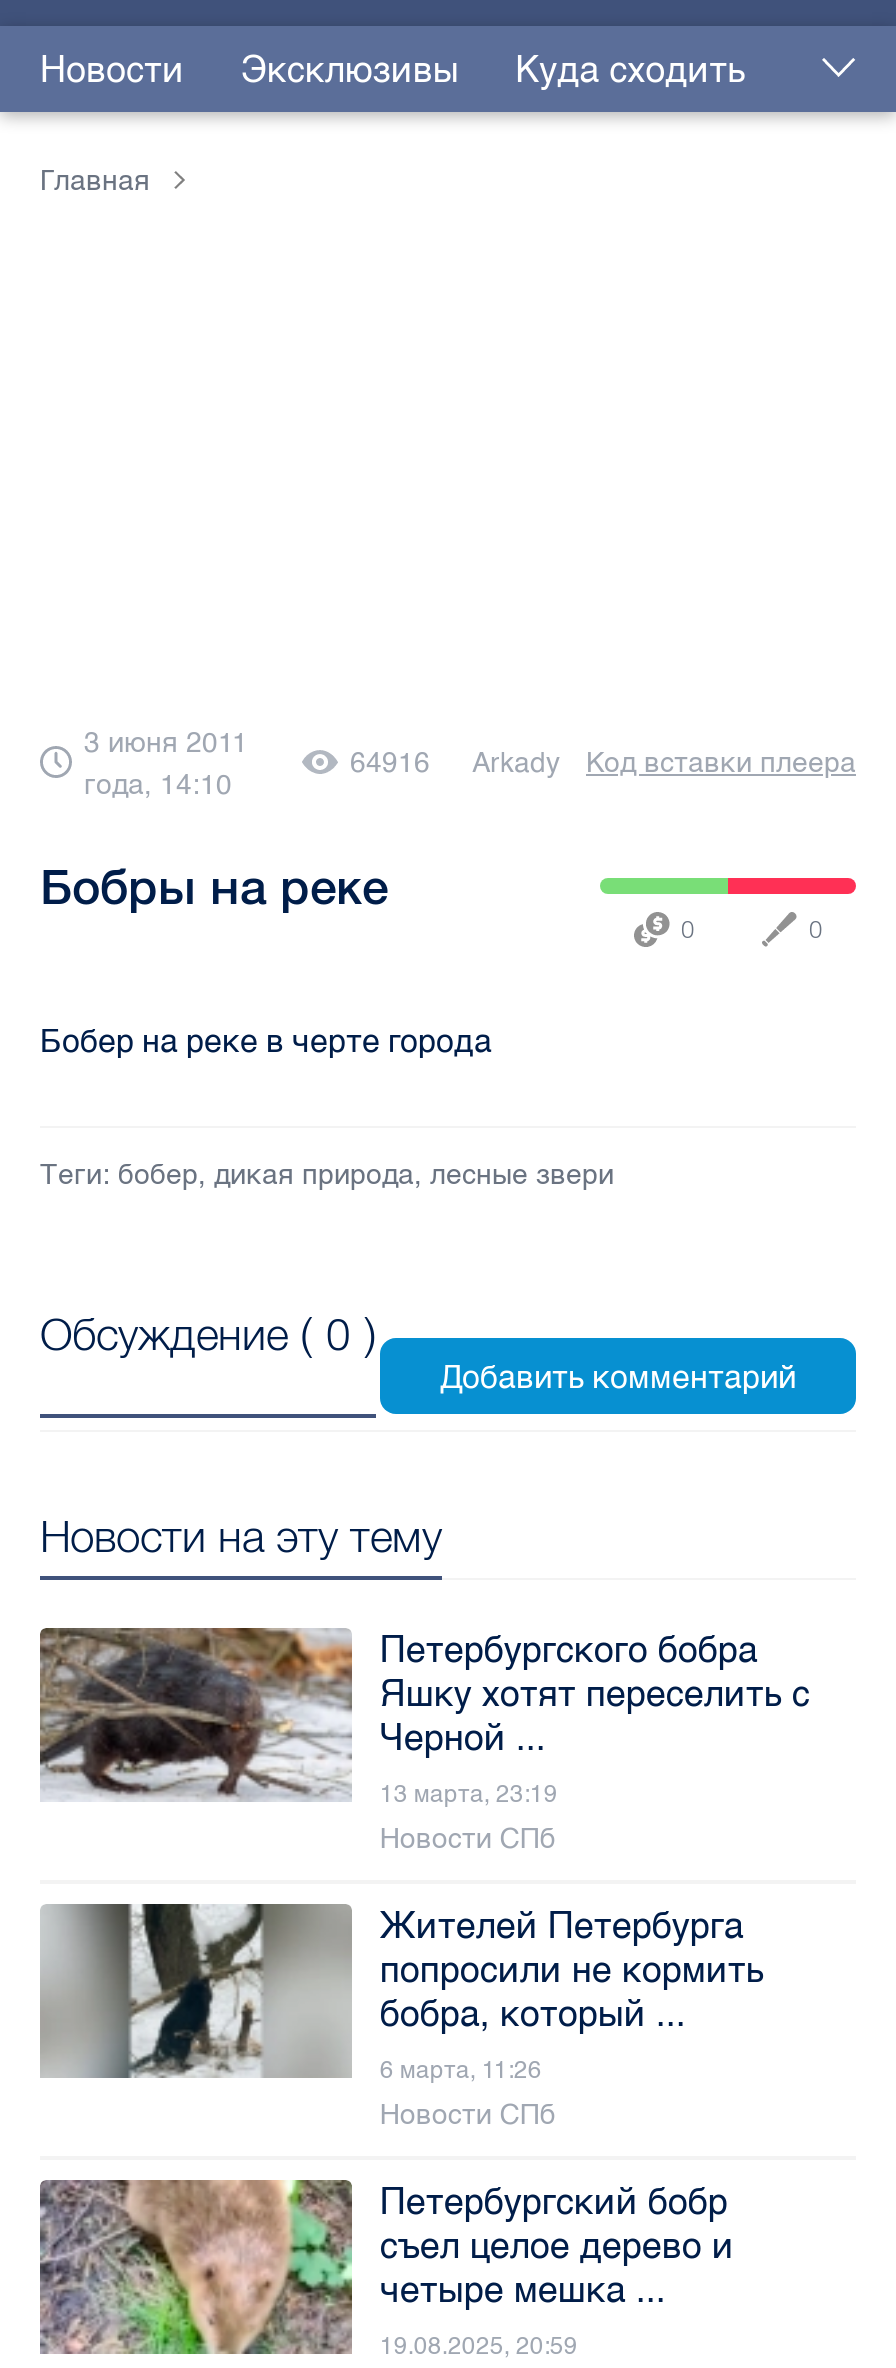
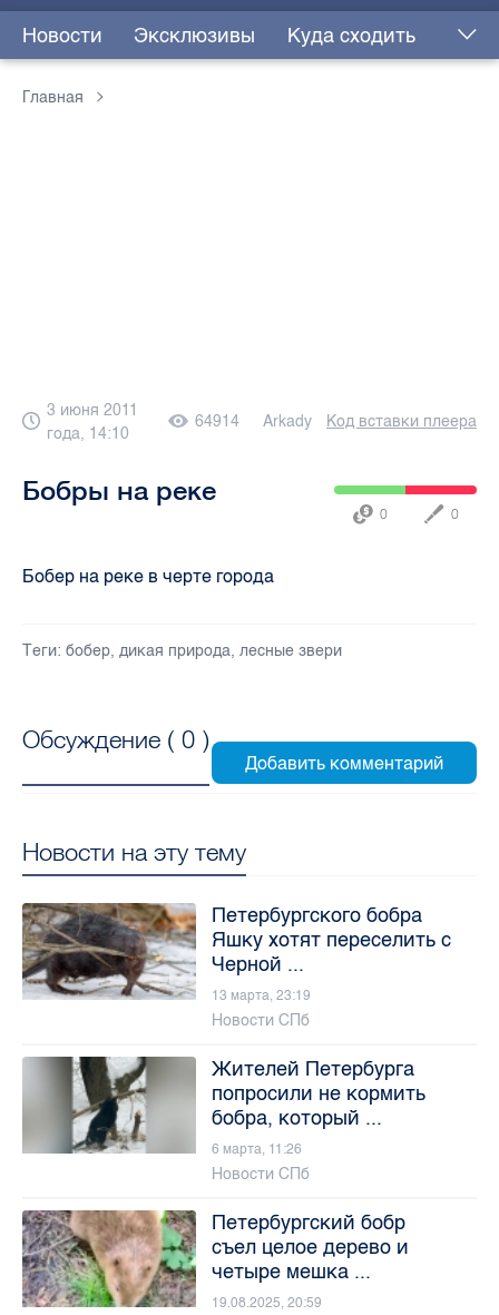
- 64916 Arkady Код вставки плеера
+ 64914 Arkady Код вставки плеера
